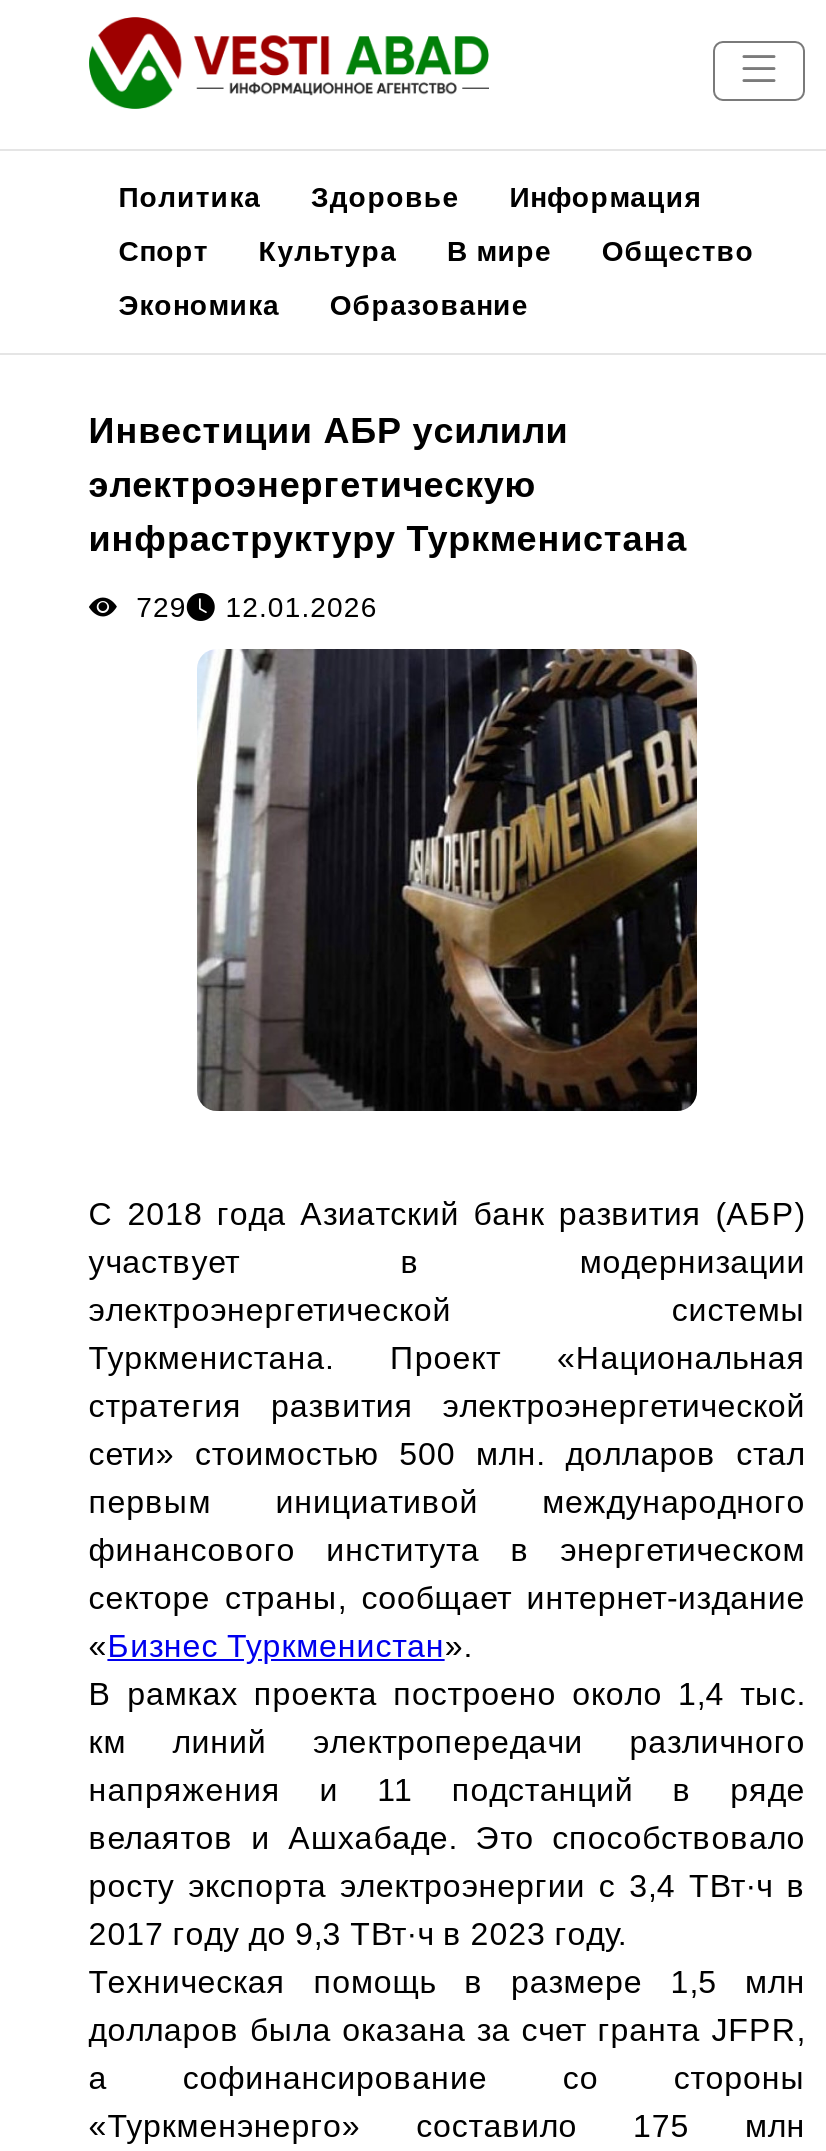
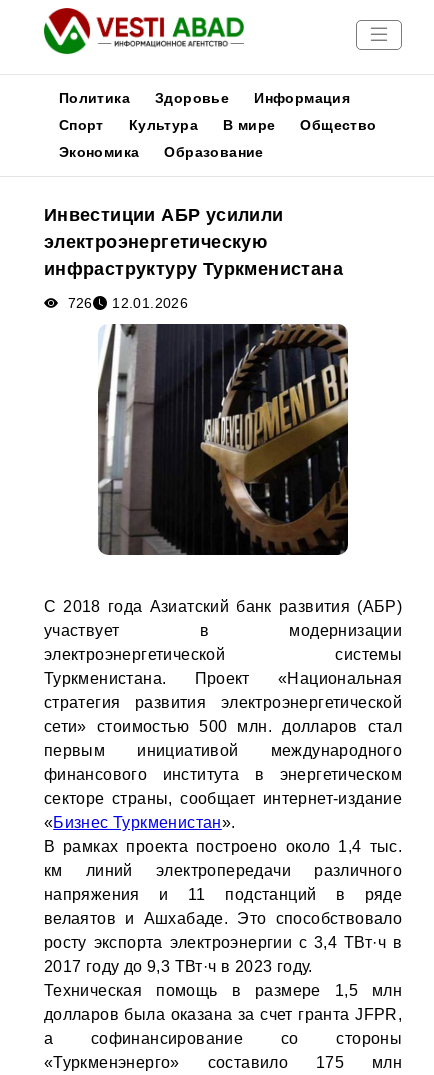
- 729 12.01.2026
+ 726 12.01.2026
